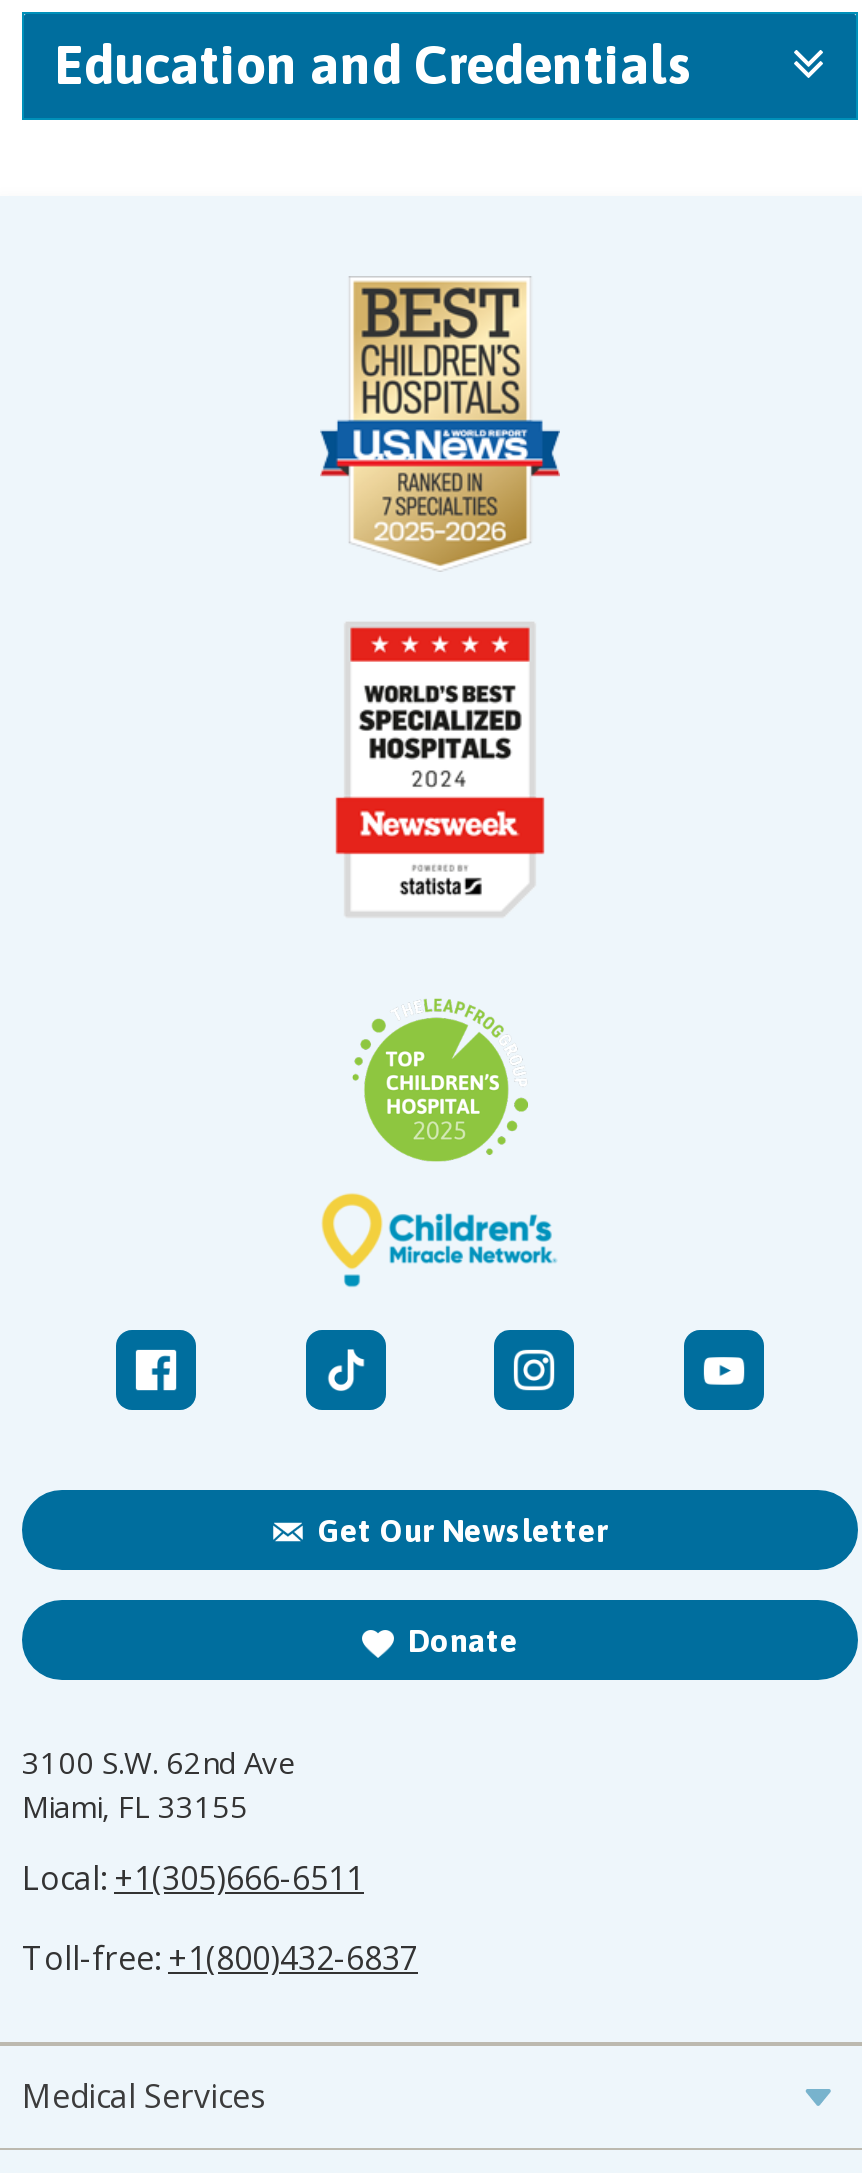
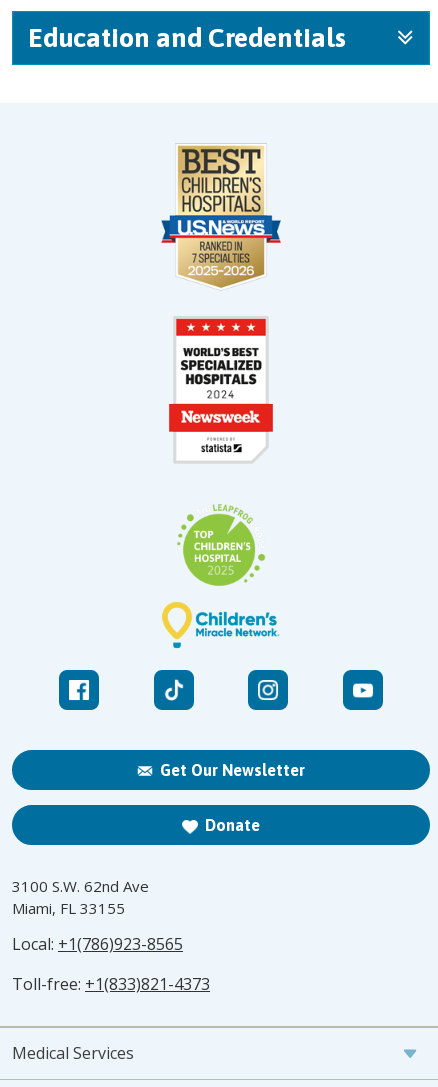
- Local: +1(305)666-6511
+ Local: +1(786)923-8565

- Toll-free: +1(800)432-6837
+ Toll-free: +1(833)821-4373
